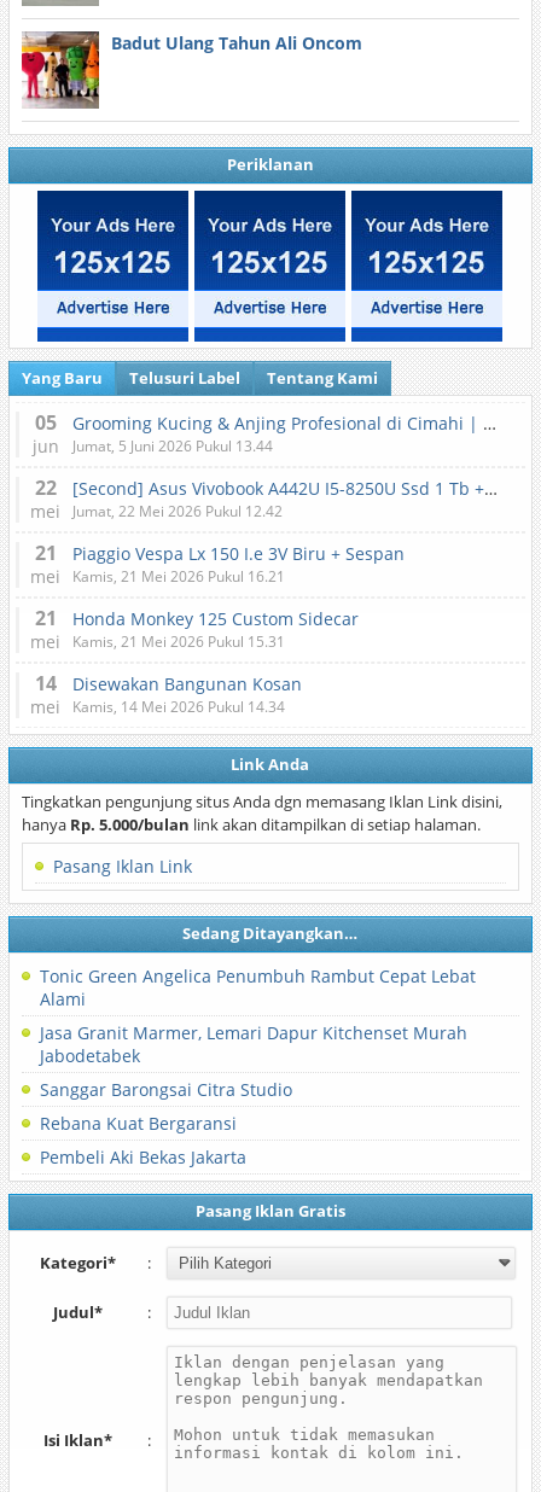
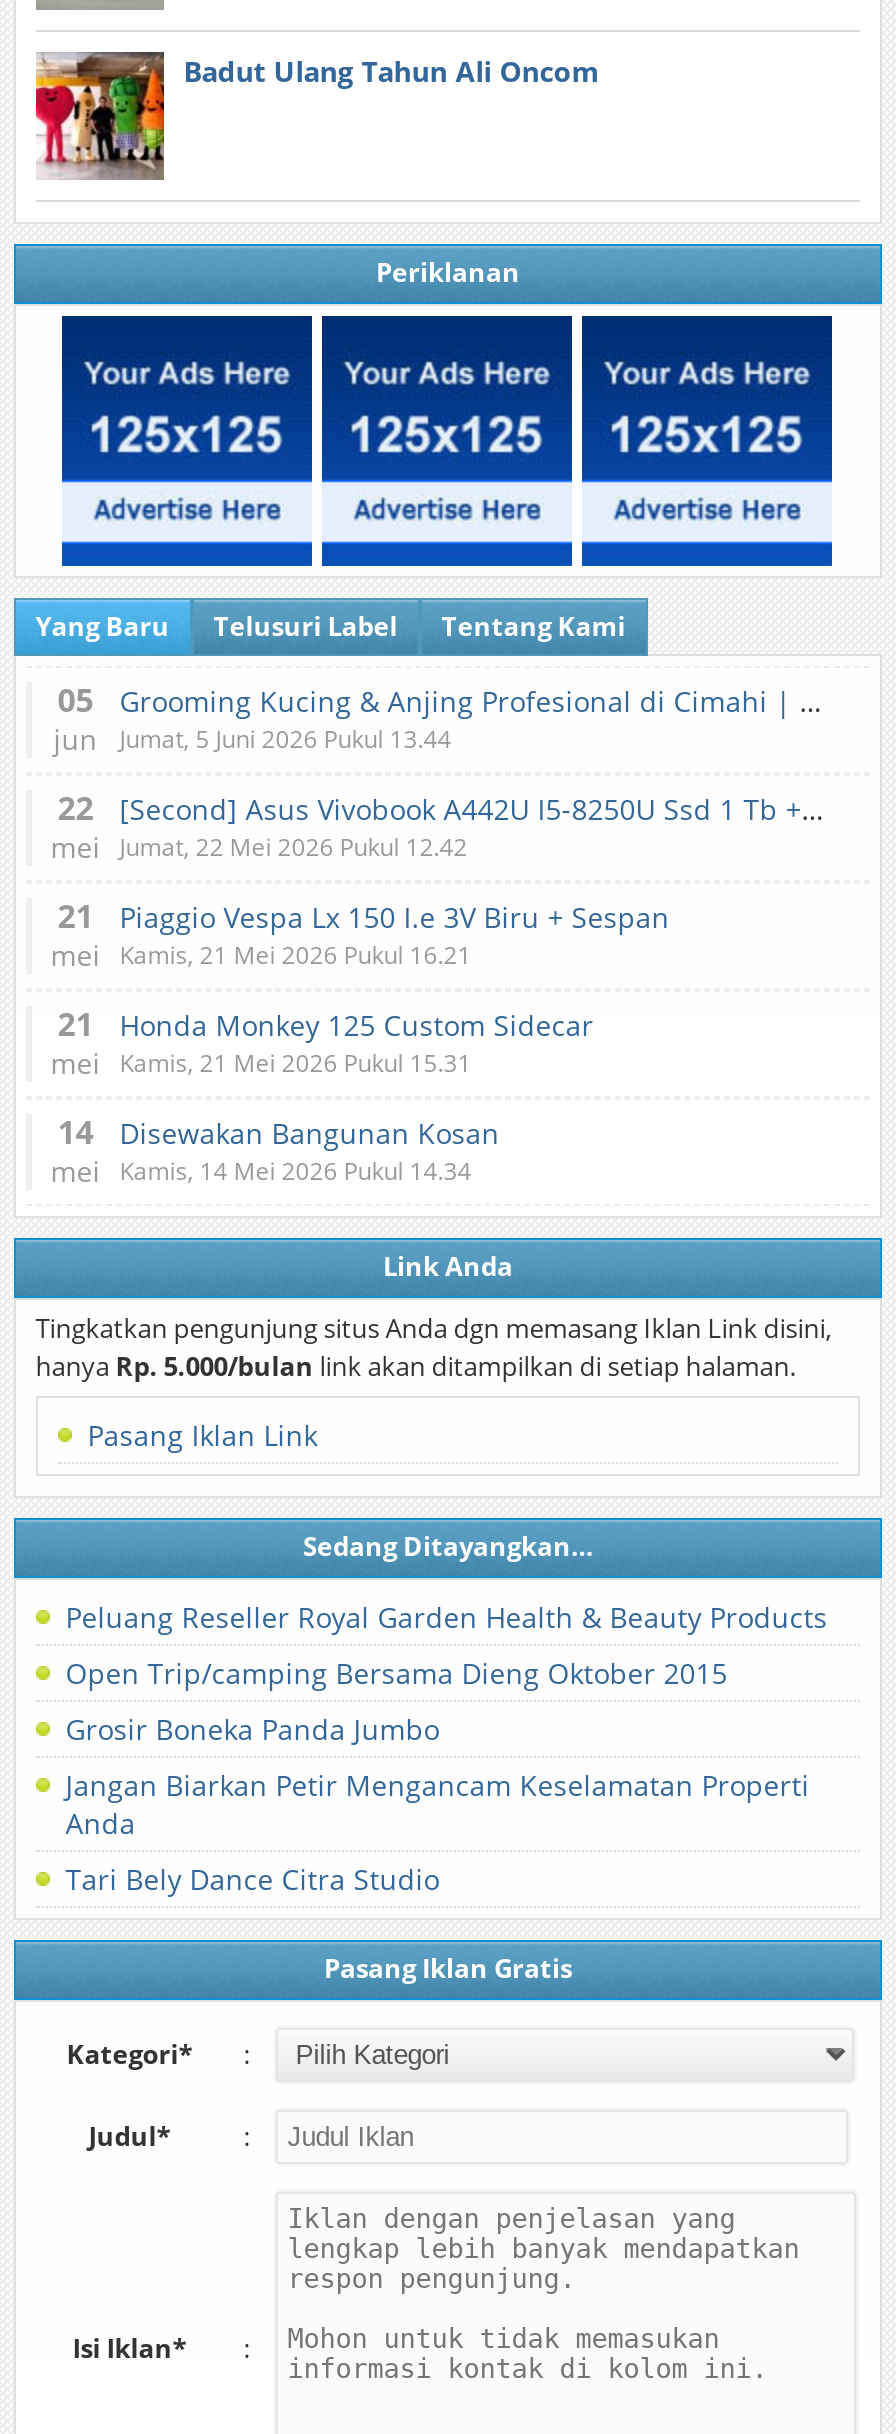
- Tonic Green Angelica Penumbuh Rambut Cepat Lebat
- Alami
+ Peluang Reseller Royal Garden Health & Beauty Products

- Jasa Granit Marmer, Lemari Dapur Kitchenset Murah
- Jabodetabek
+ Open Trip/camping Bersama Dieng Oktober 2015

- Sanggar Barongsai Citra Studio
+ Grosir Boneka Panda Jumbo

- Rebana Kuat Bergaransi
+ Jangan Biarkan Petir Mengancam Keselamatan Properti
+ Anda

- Pembeli Aki Bekas Jakarta
+ Tari Bely Dance Citra Studio
